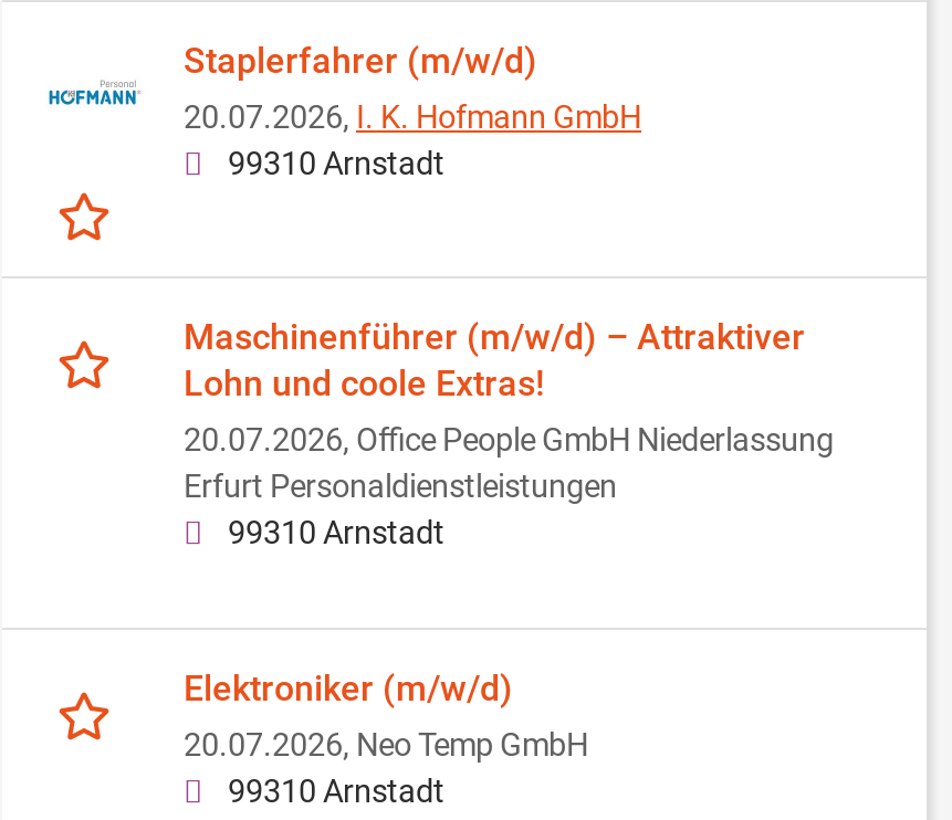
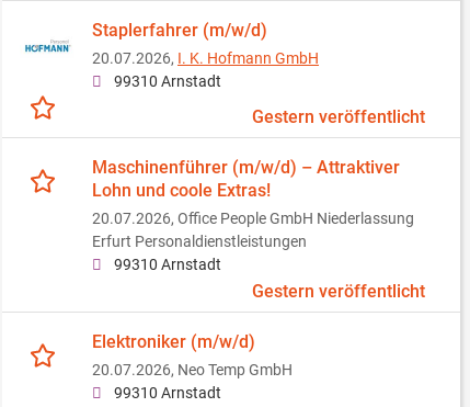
+ Gestern veröffentlicht

+ Gestern veröffentlicht
